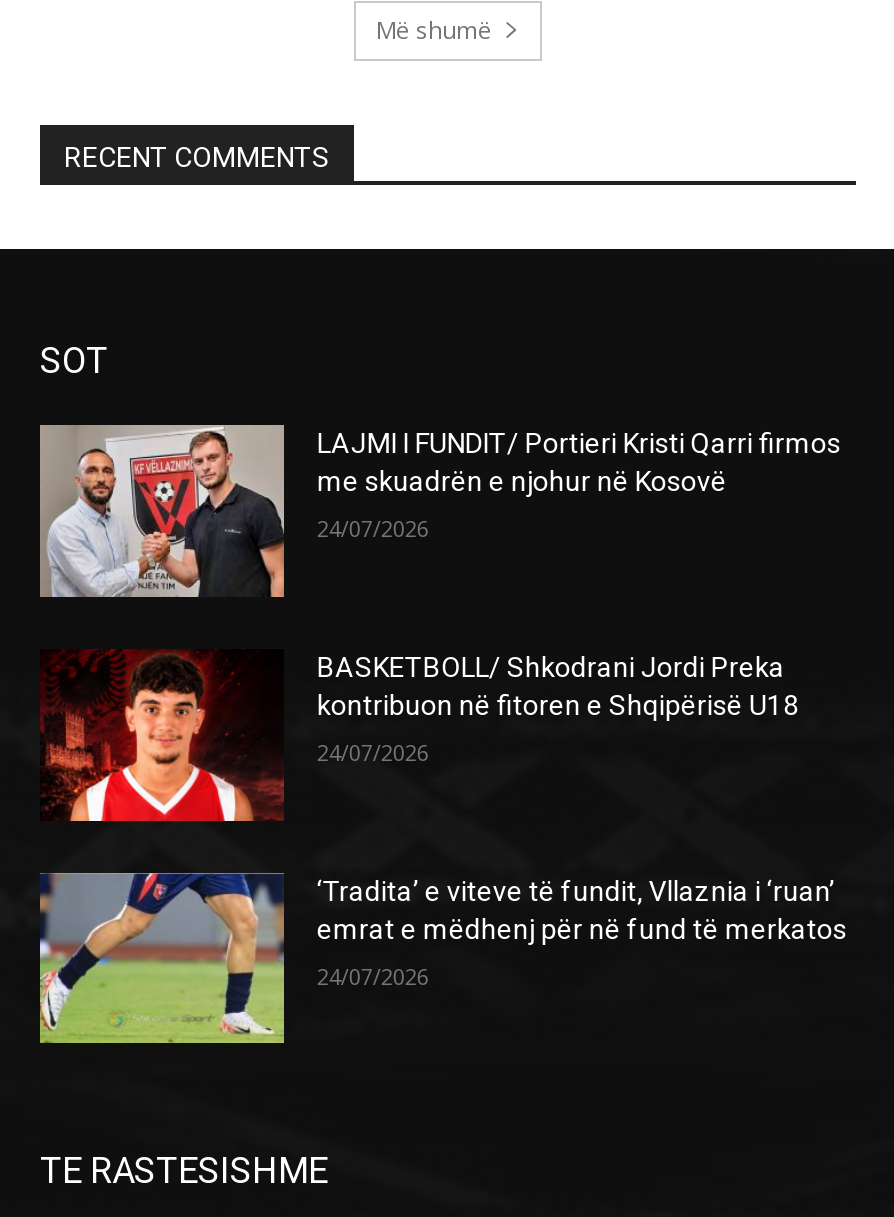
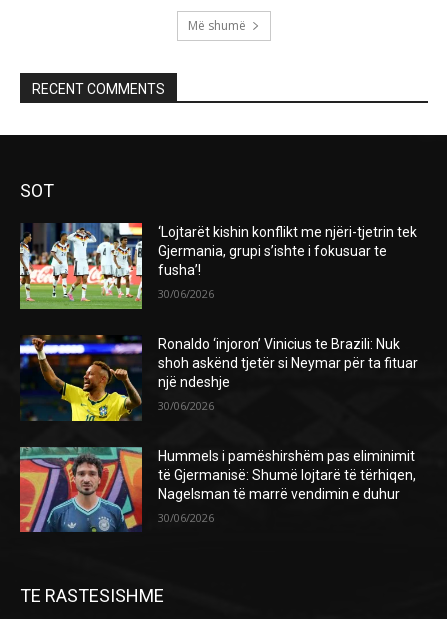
- [image]
- LAJMI I FUNDIT/ Portieri Kristi Qarri firmos
- me skuadrën e njohur në Kosovë
+ [image]
+ ‘Lojtarët kishin konflikt me njëri-tjetrin tek
+ Gjermania, grupi s’ishte i fokusuar te
+ fusha’!

- 24/07/2026
+ 30/06/2026

- [image]
- BASKETBOLL/ Shkodrani Jordi Preka
- kontribuon në fitoren e Shqipërisë U18
+ [image]
+ Ronaldo ‘injoron’ Vinicius te Brazili: Nuk
+ shoh askënd tjetër si Neymar për ta fituar
+ një ndeshje

- 24/07/2026
+ 30/06/2026

- [image]
- ‘Tradita’ e viteve të fundit, Vllaznia i ‘ruan’
- emrat e mëdhenj për në fund të merkatos
+ [image]
+ Hummels i pamëshirshëm pas eliminimit
+ të Gjermanisë: Shumë lojtarë të tërhiqen,
+ Nagelsman të marrë vendimin e duhur

- 24/07/2026
+ 30/06/2026
